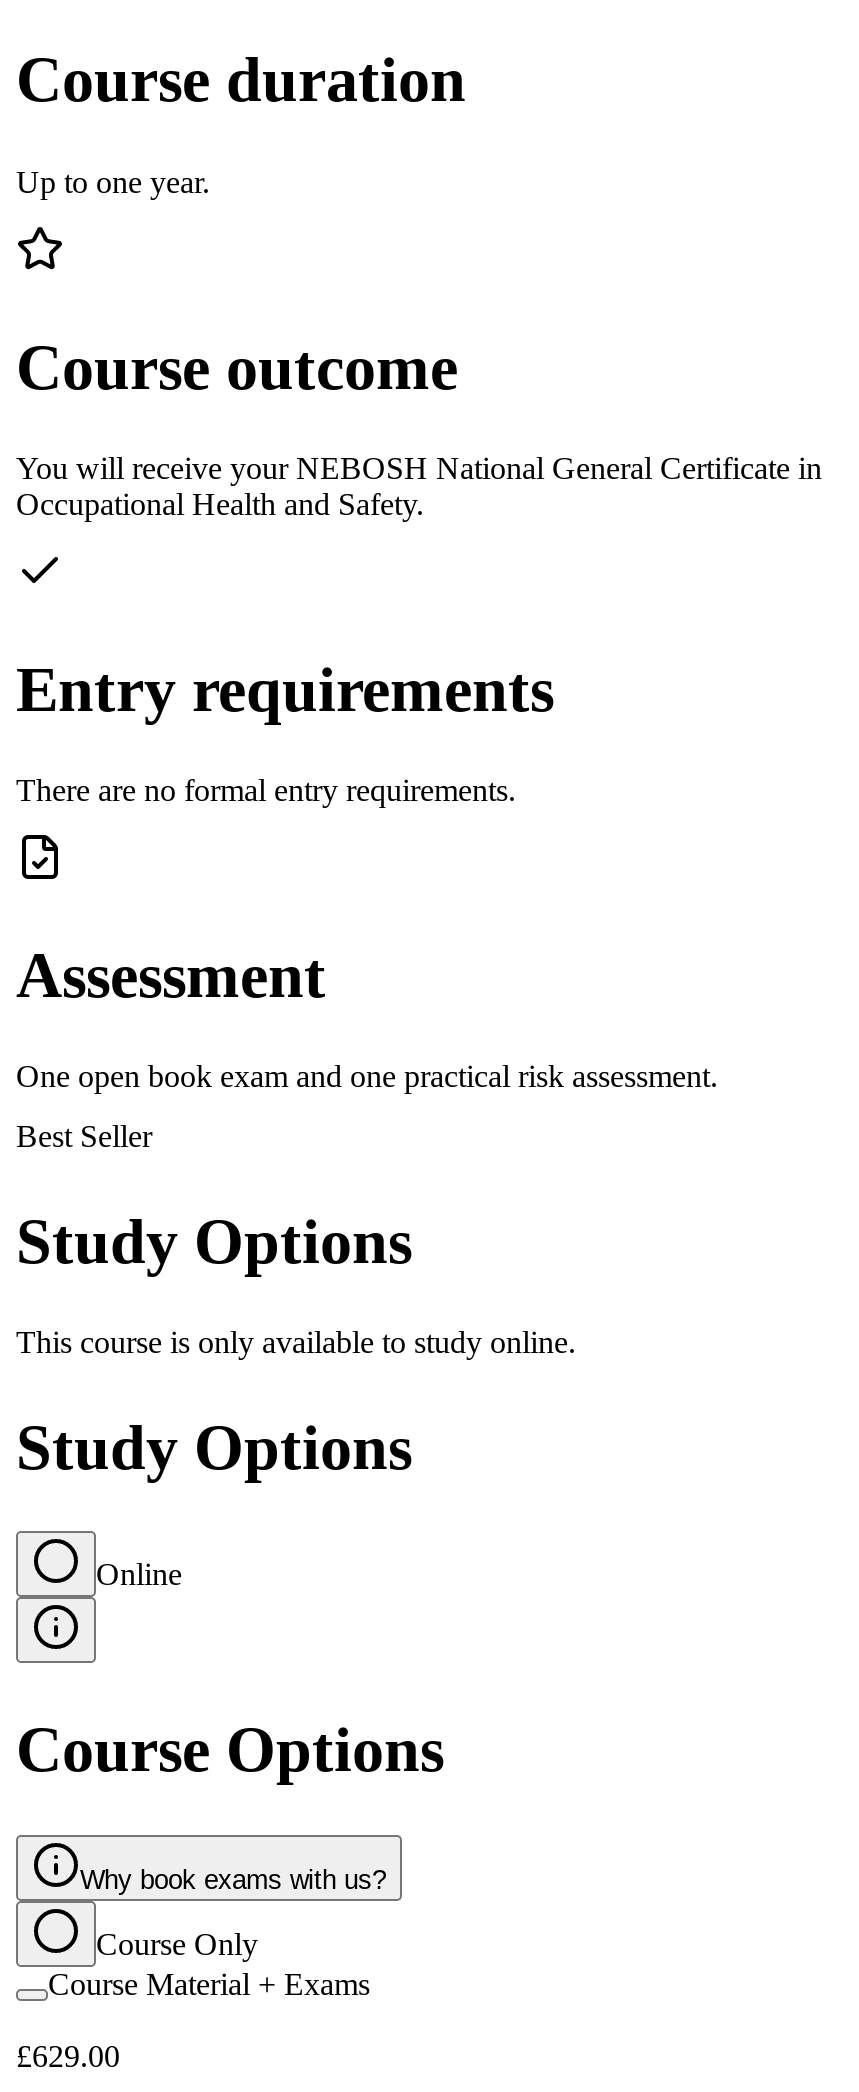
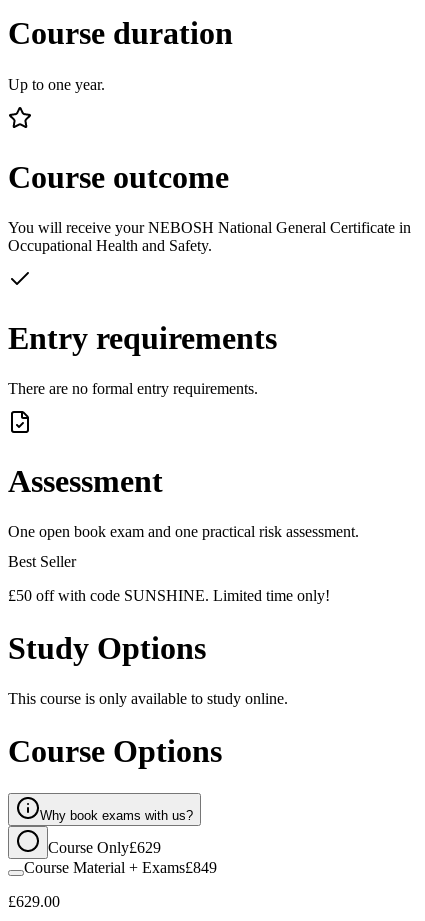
+ £50 off with code SUNSHINE. Limited time only!

moved down: Study Options | This course is only available to study online.

- Study Options
- Online

- Course Only
- Course Material + Exams
+ Course Only£629
+ Course Material + Exams£849
